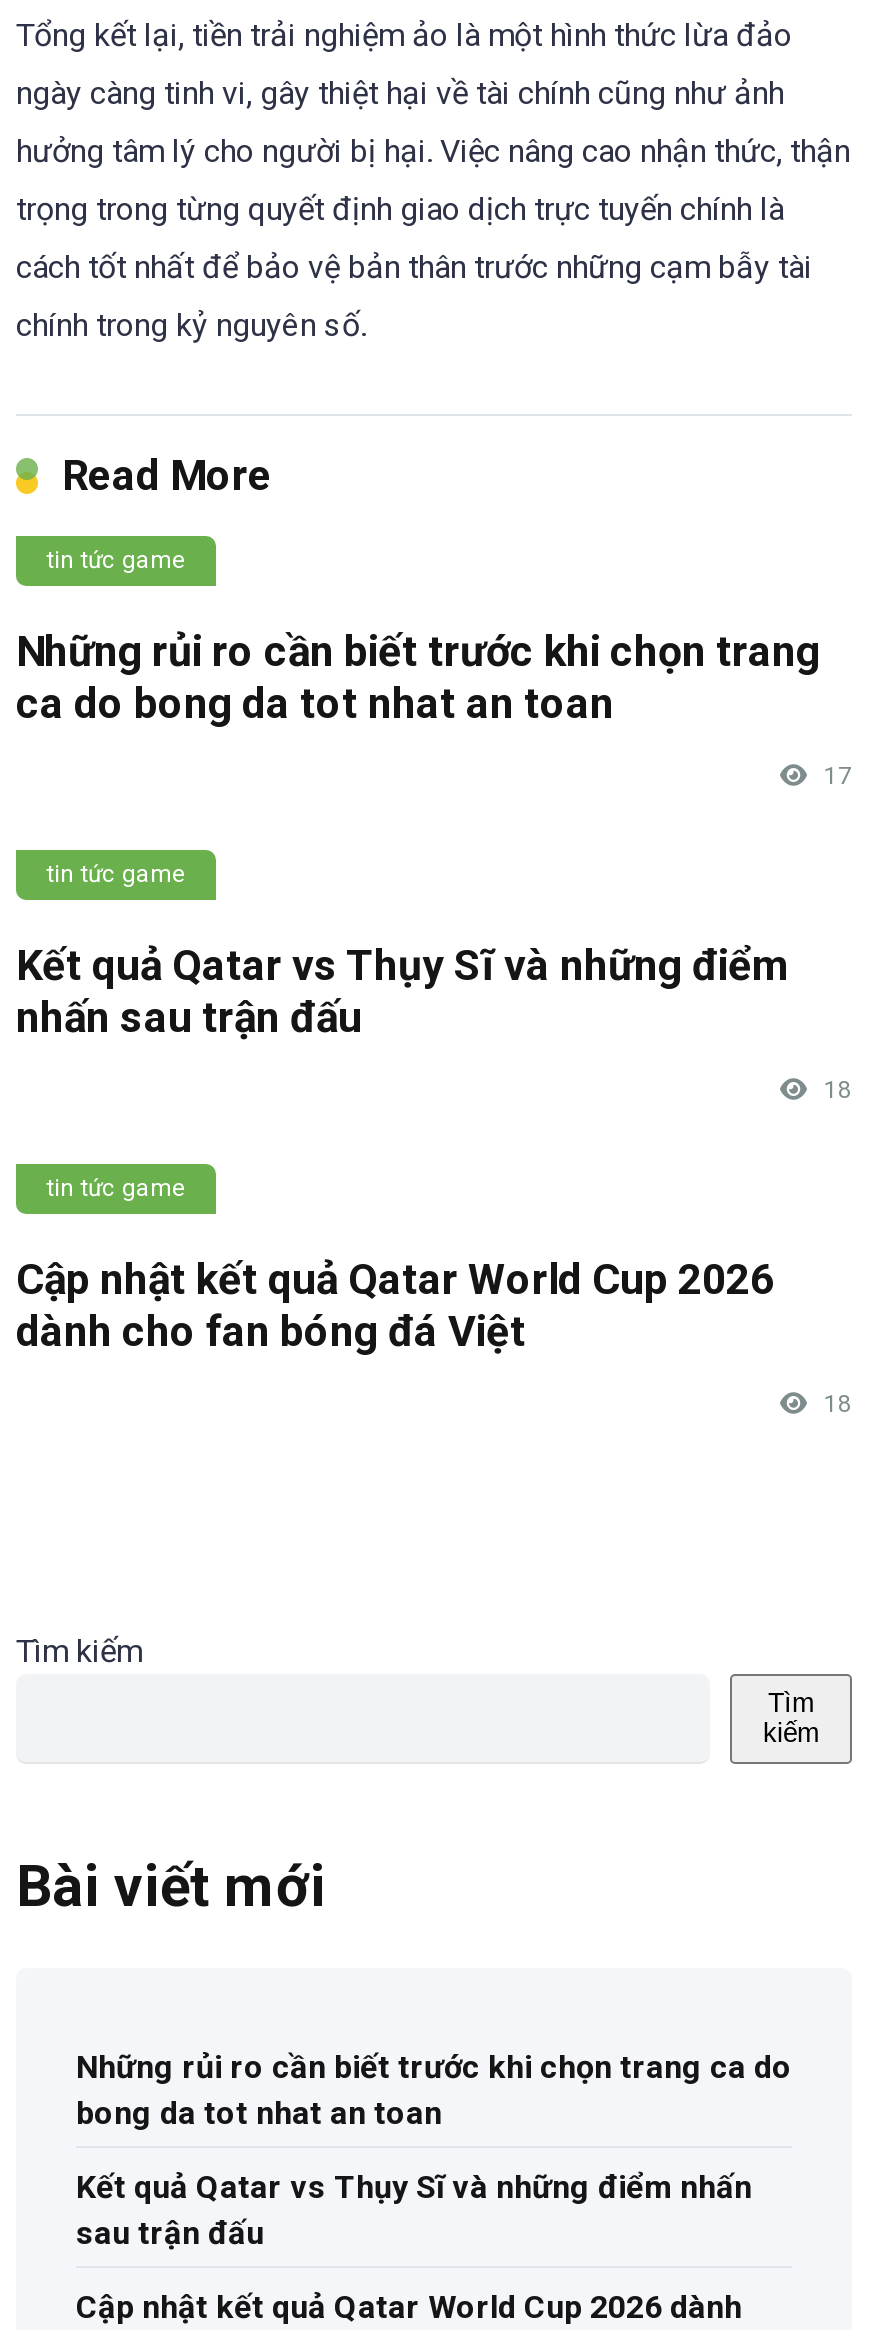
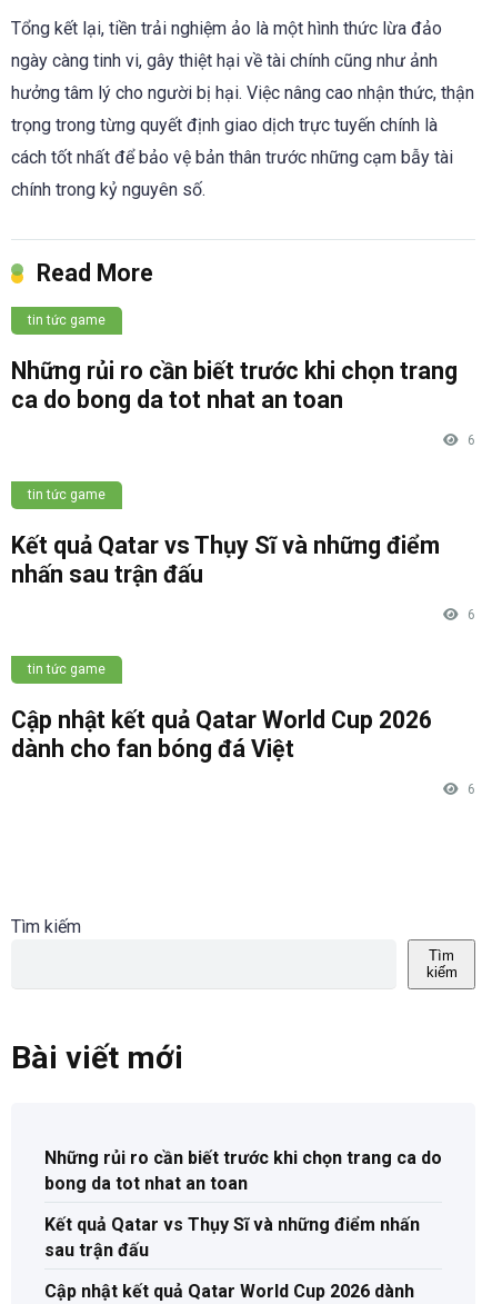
- 17
+ 6

- 18
+ 6

- 18
+ 6
